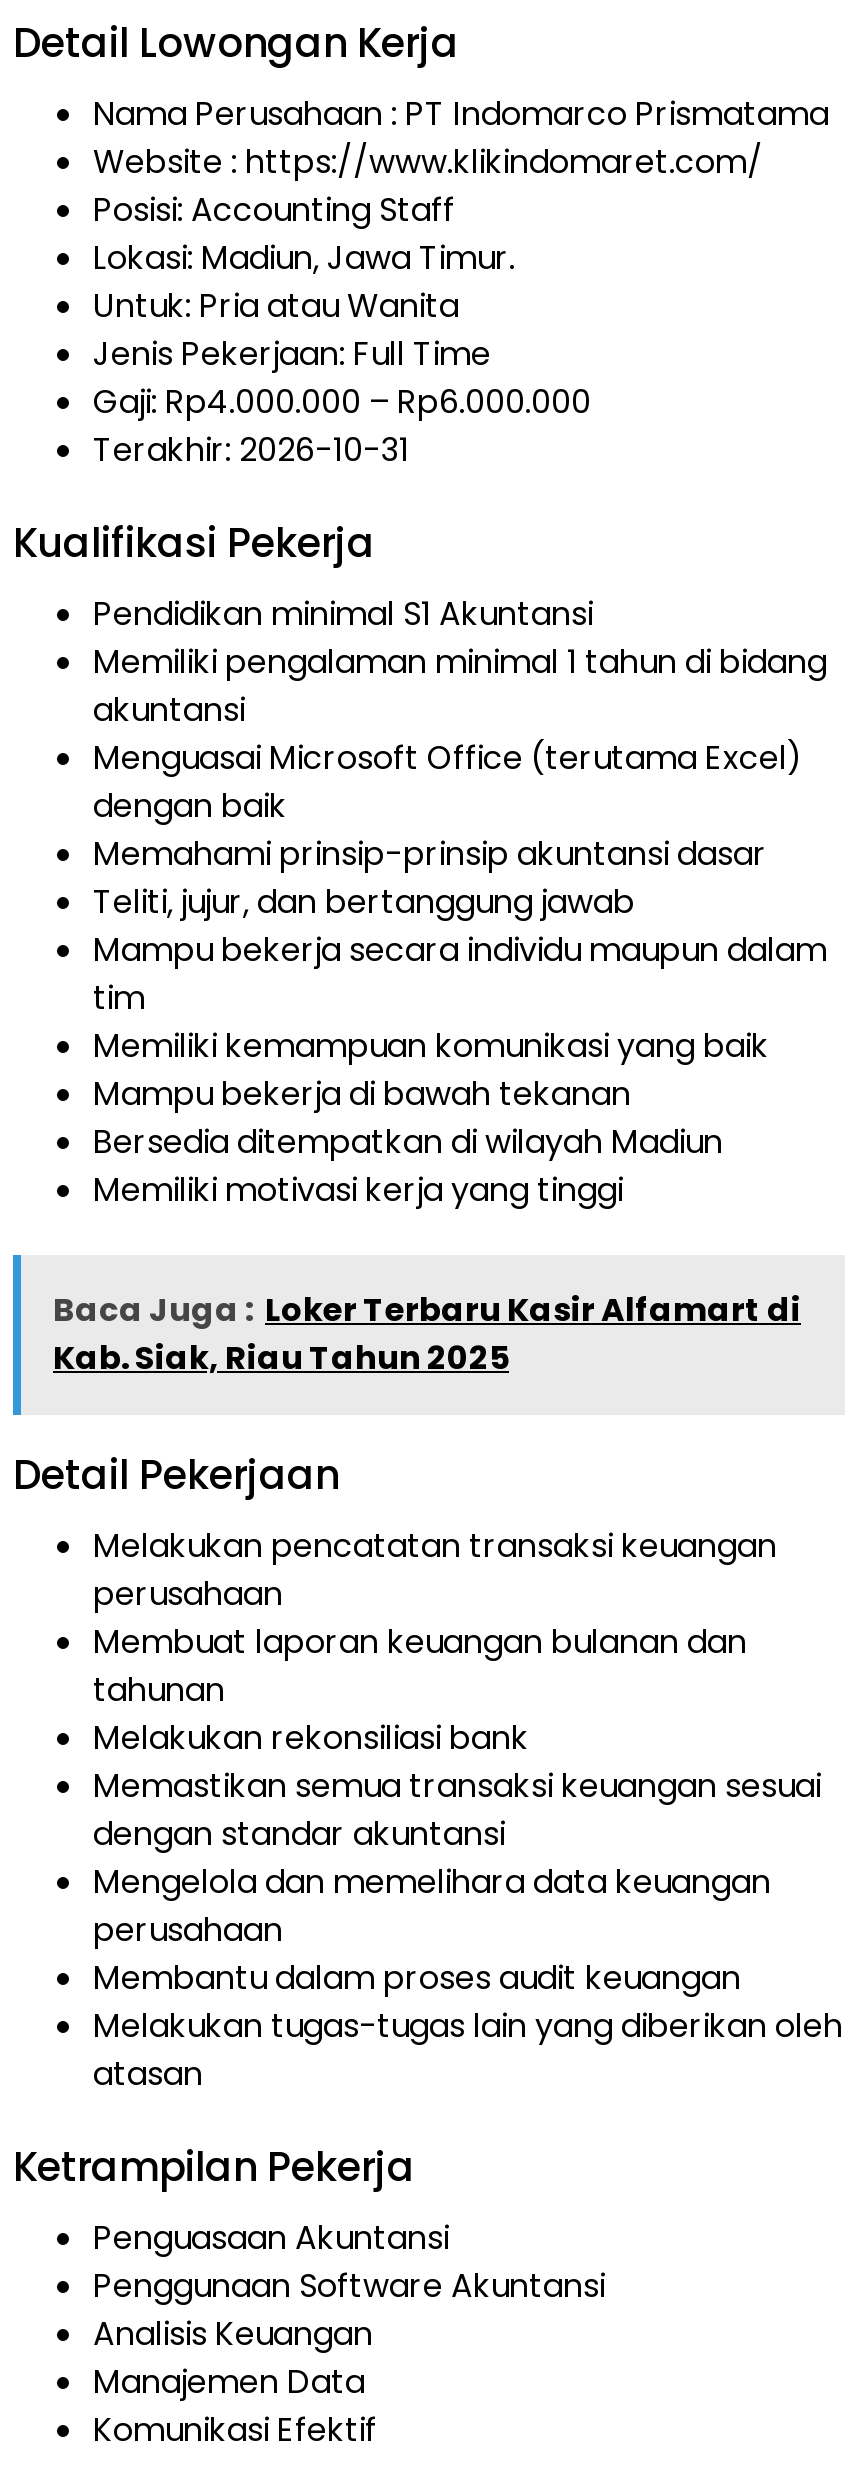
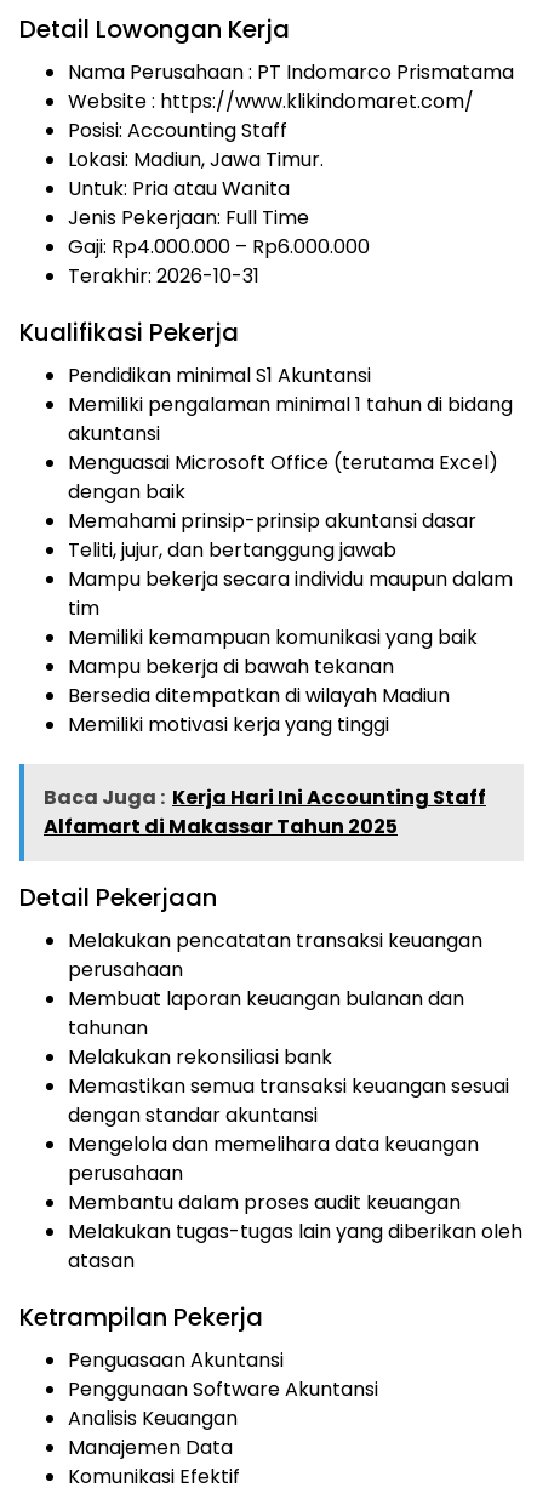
- Baca Juga : Loker Terbaru Kasir Alfamart di
+ Baca Juga : Kerja Hari Ini Accounting Staff

- Kab. Siak, Riau Tahun 2025
+ Alfamart di Makassar Tahun 2025
